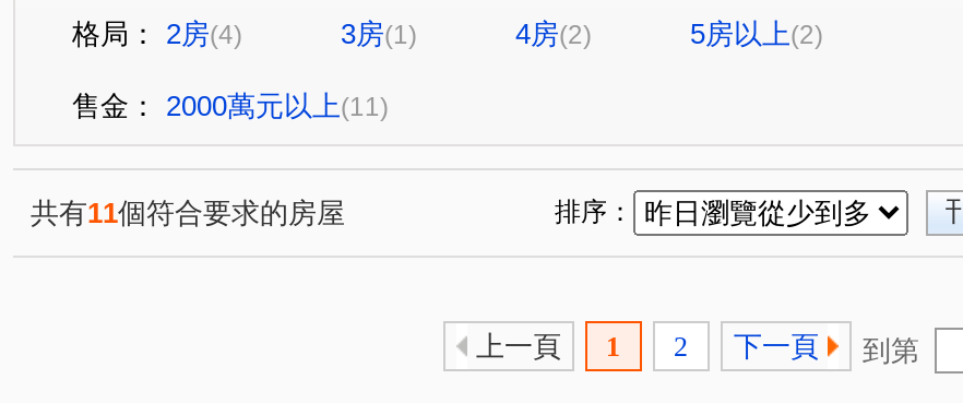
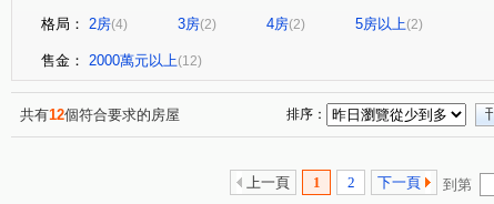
- 3房(1)
+ 3房(2)

- 售金： 2000萬元以上(11)
+ 售金： 2000萬元以上(12)

- 共有11個符合要求的房屋
+ 共有12個符合要求的房屋
